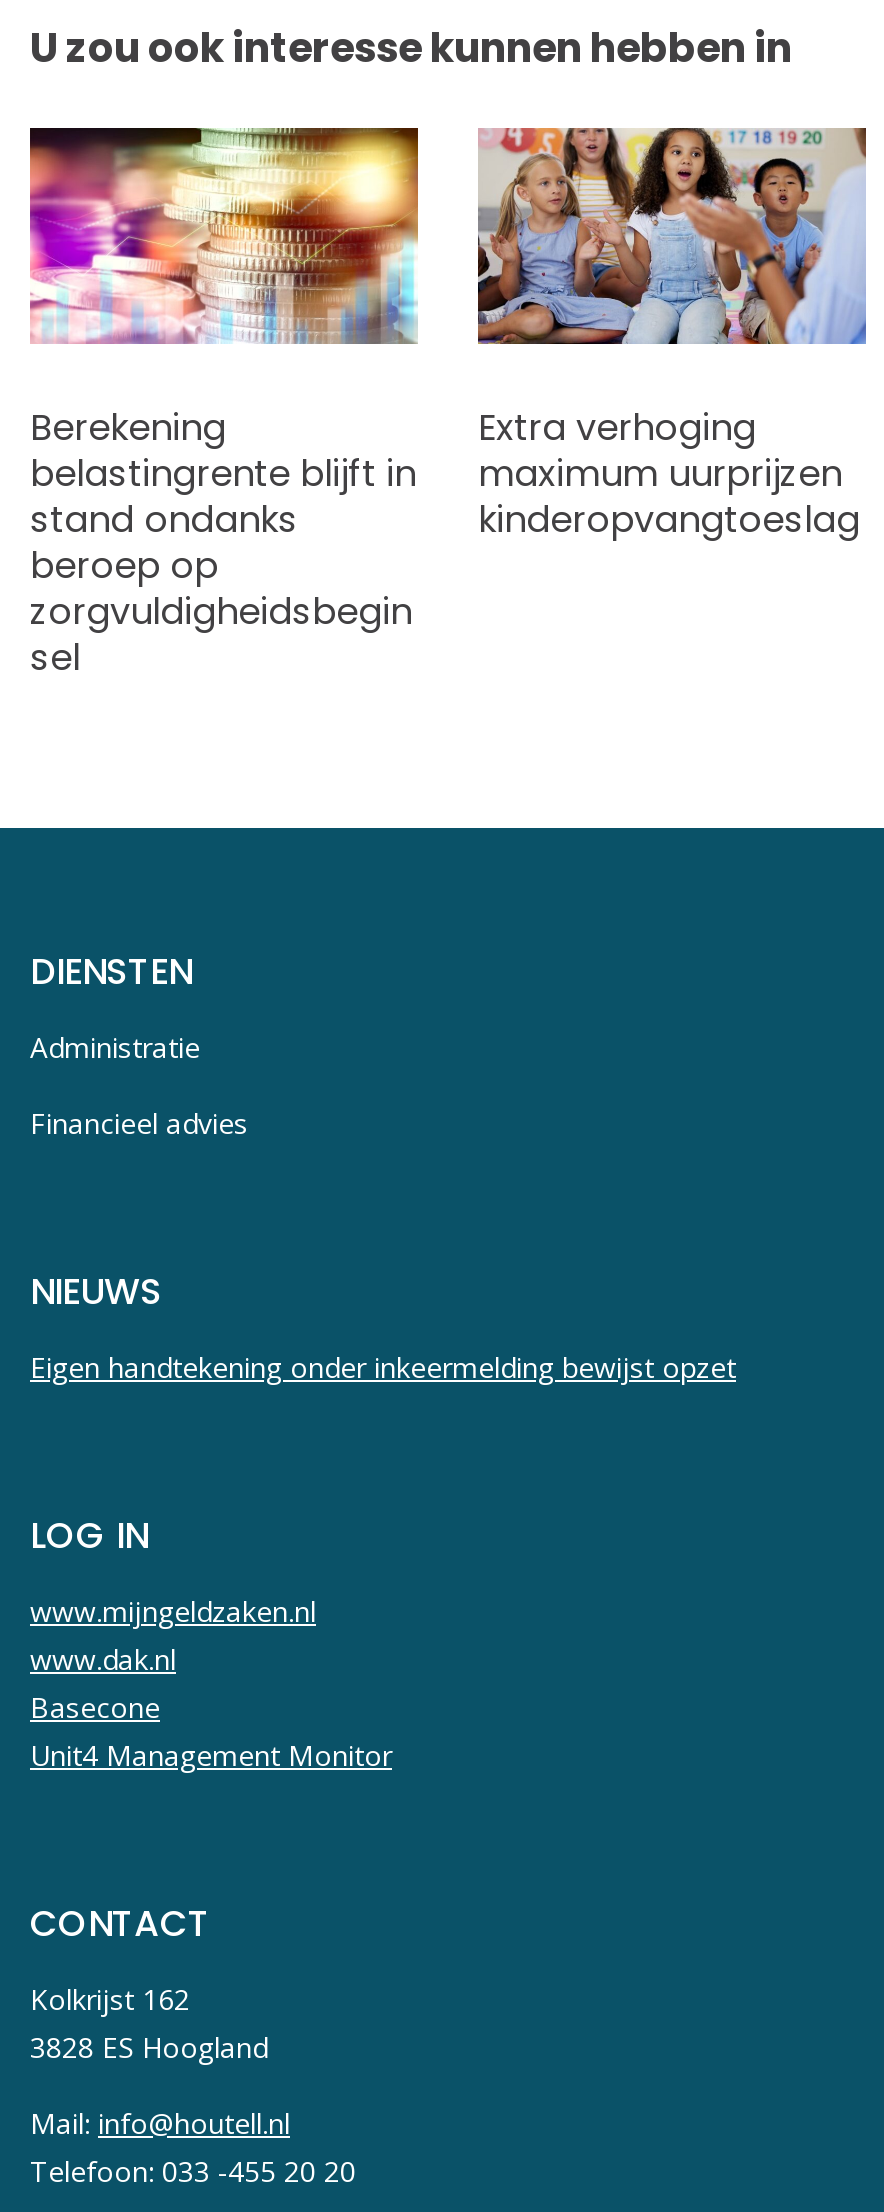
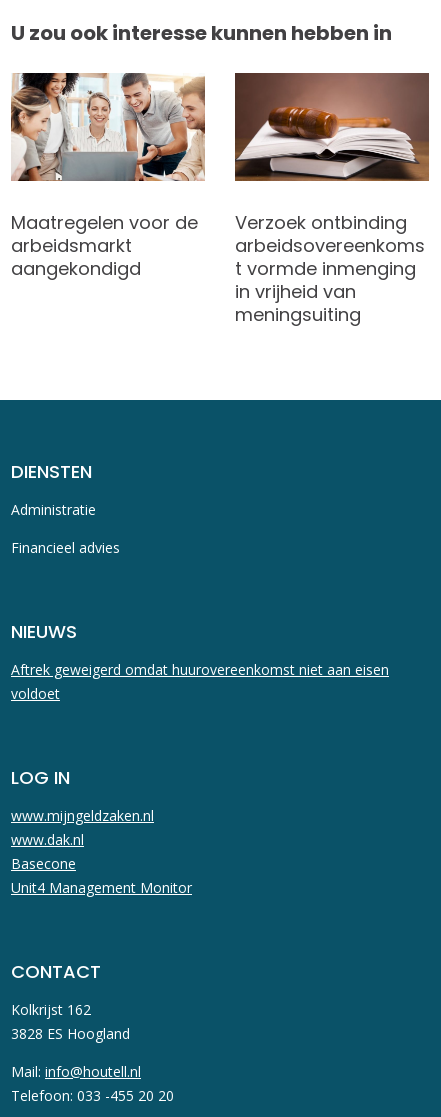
- [image]
- Berekening
- belastingrente blijft in
- stand ondanks
- beroep op
- zorgvuldigheidsbegin
- sel
+ [image]
+ Maatregelen voor de
+ arbeidsmarkt
+ aangekondigd

- [image]
- Extra verhoging
- maximum uurprijzen
- kinderopvangtoeslag
+ [image]
+ Verzoek ontbinding
+ arbeidsovereenkoms
+ t vormde inmenging
+ in vrijheid van
+ meningsuiting

moved up: DIENSTEN | Administratie | Financieel advies | NIEUWS

- Eigen handtekening onder inkeermelding bewijst opzet
+ Aftrek geweigerd omdat huurovereenkomst niet aan eisen
+ voldoet
